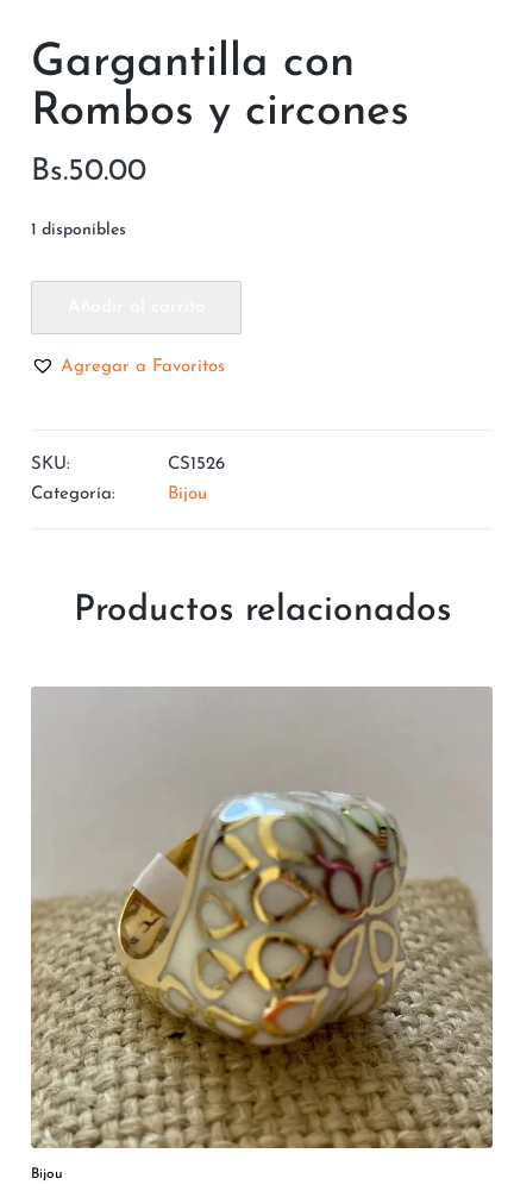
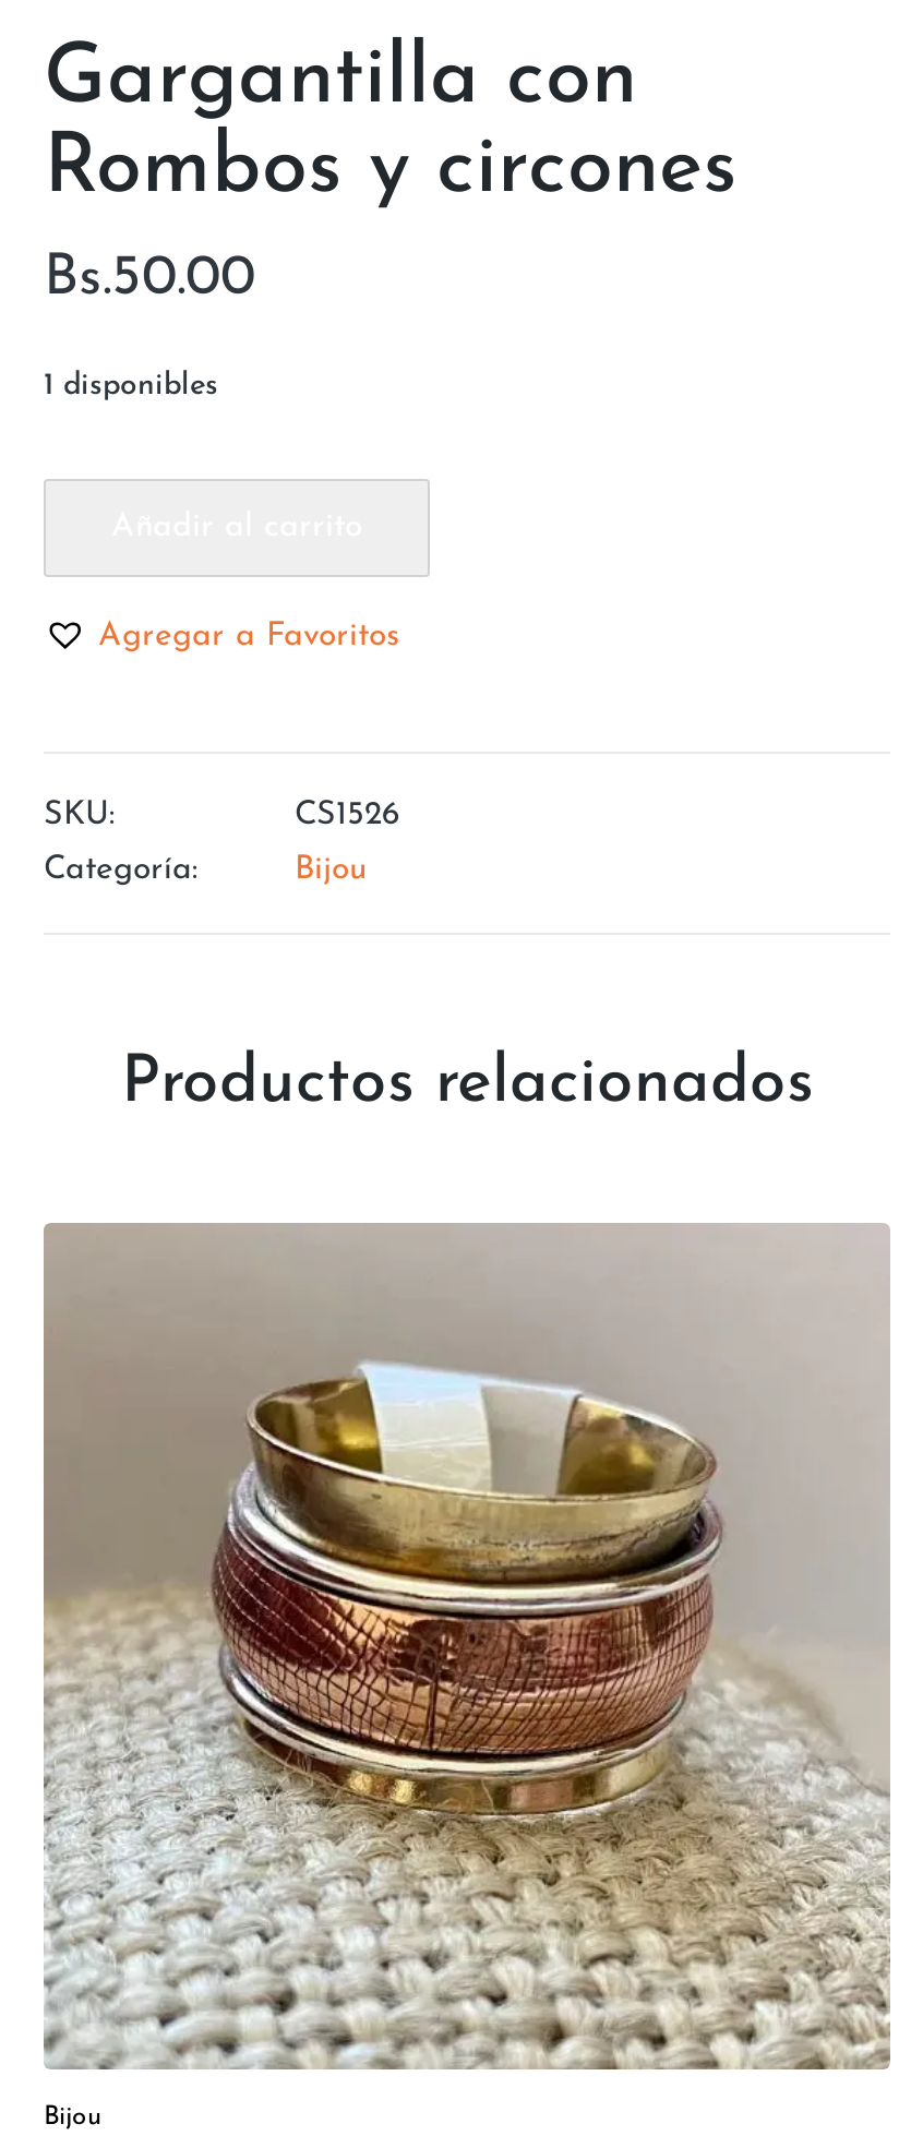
- [image]
+ [image]
